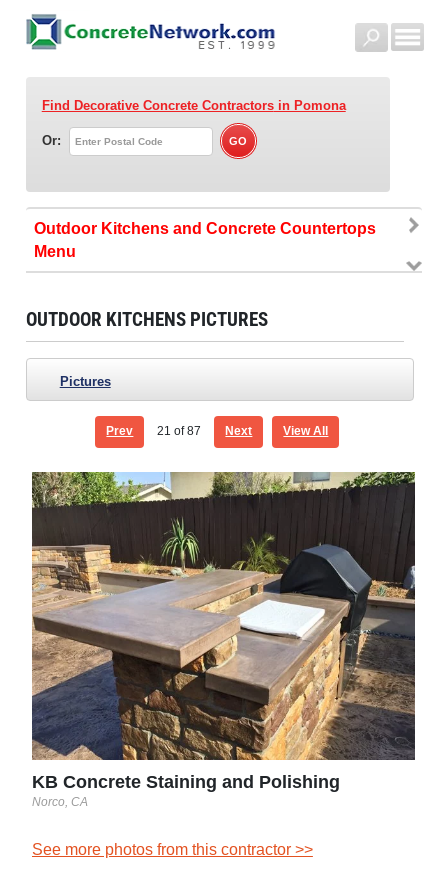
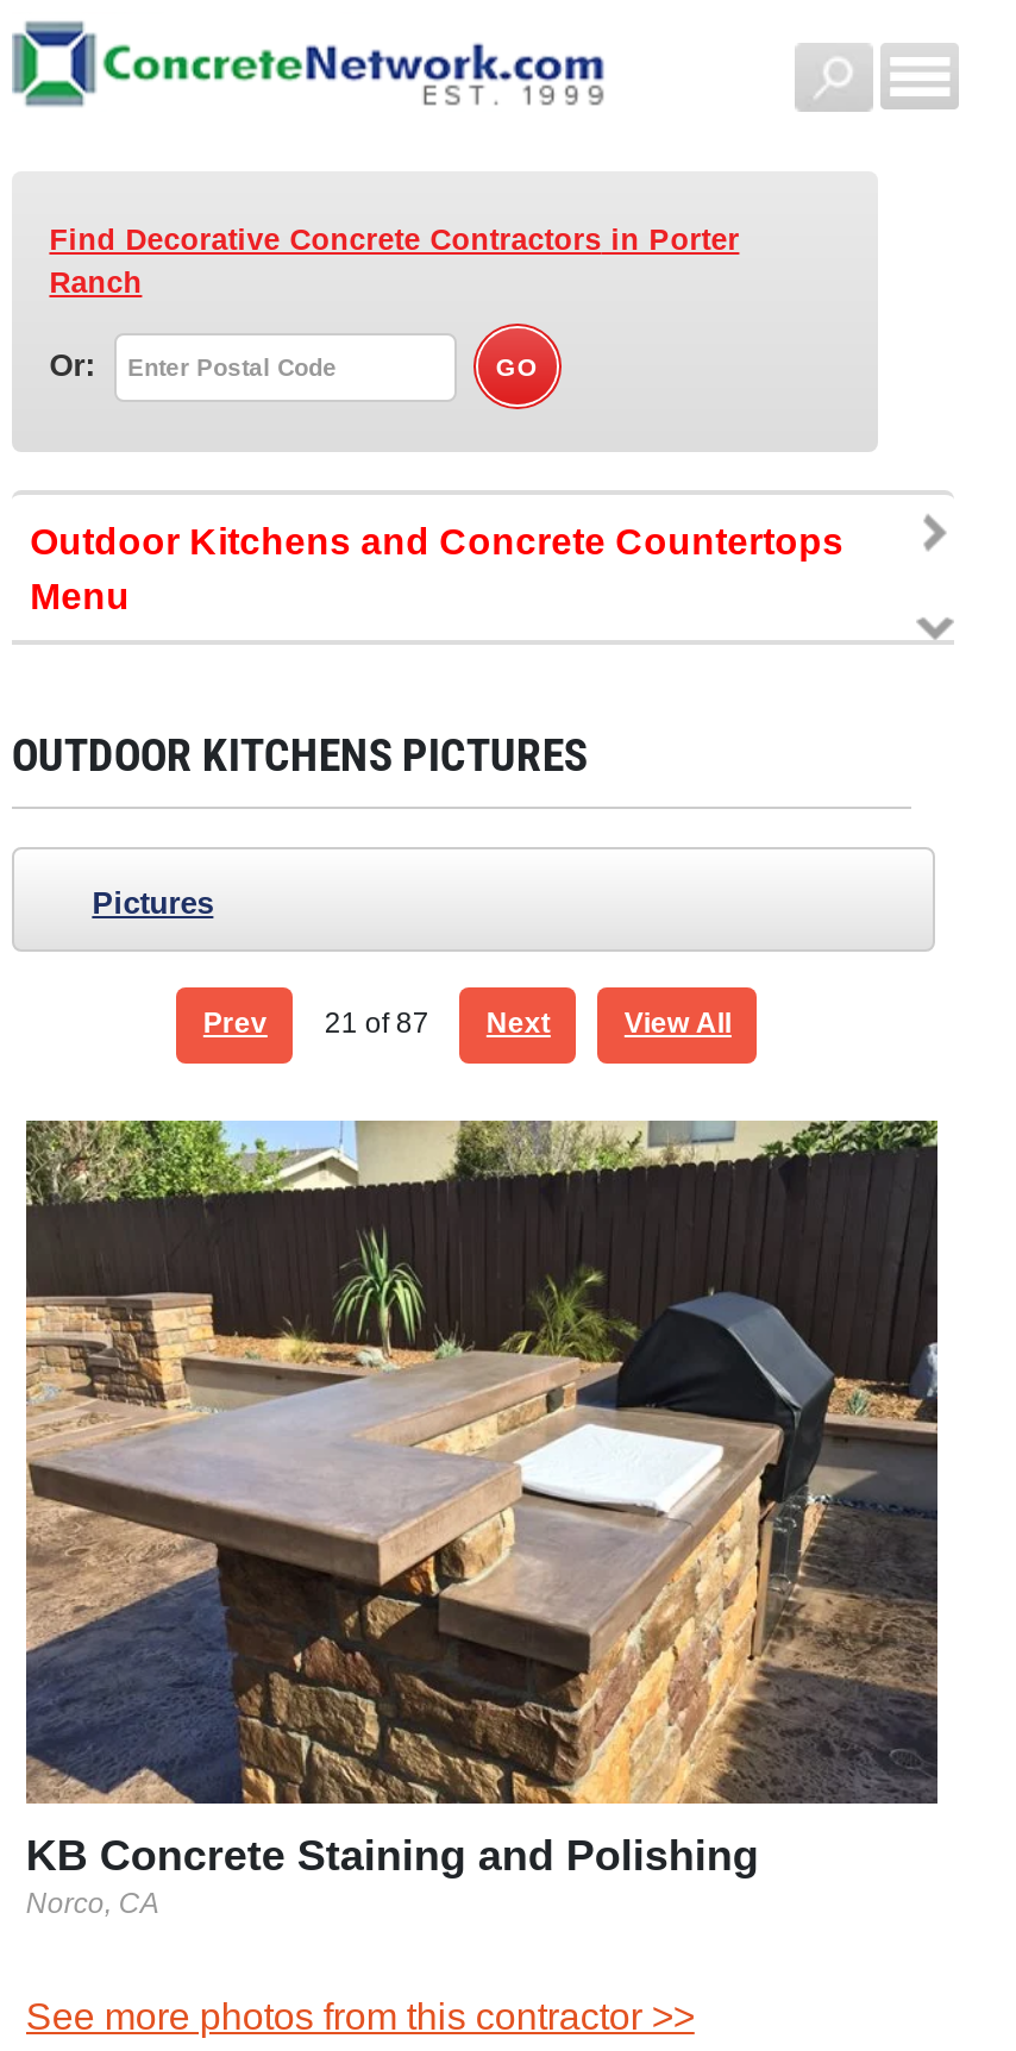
- Find Decorative Concrete Contractors in Pomona
+ Find Decorative Concrete Contractors in Porter
+ Ranch
